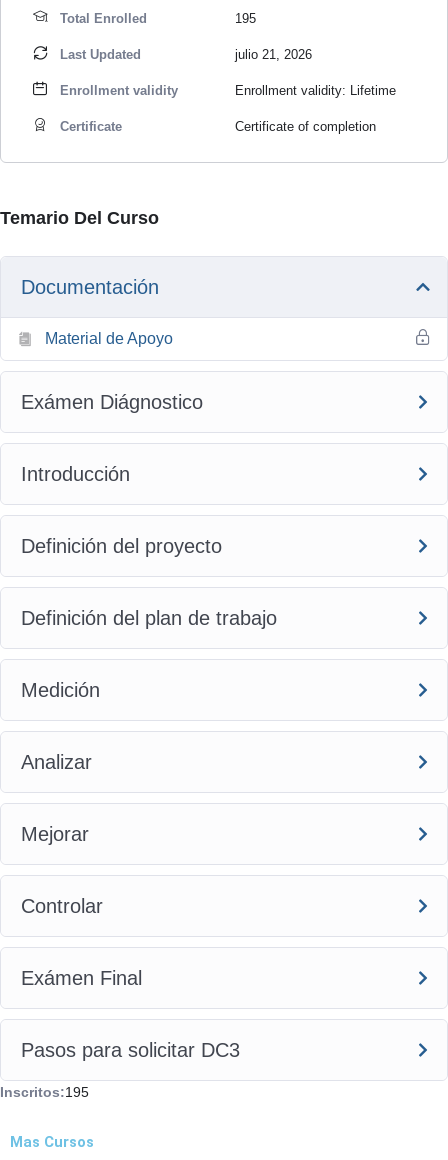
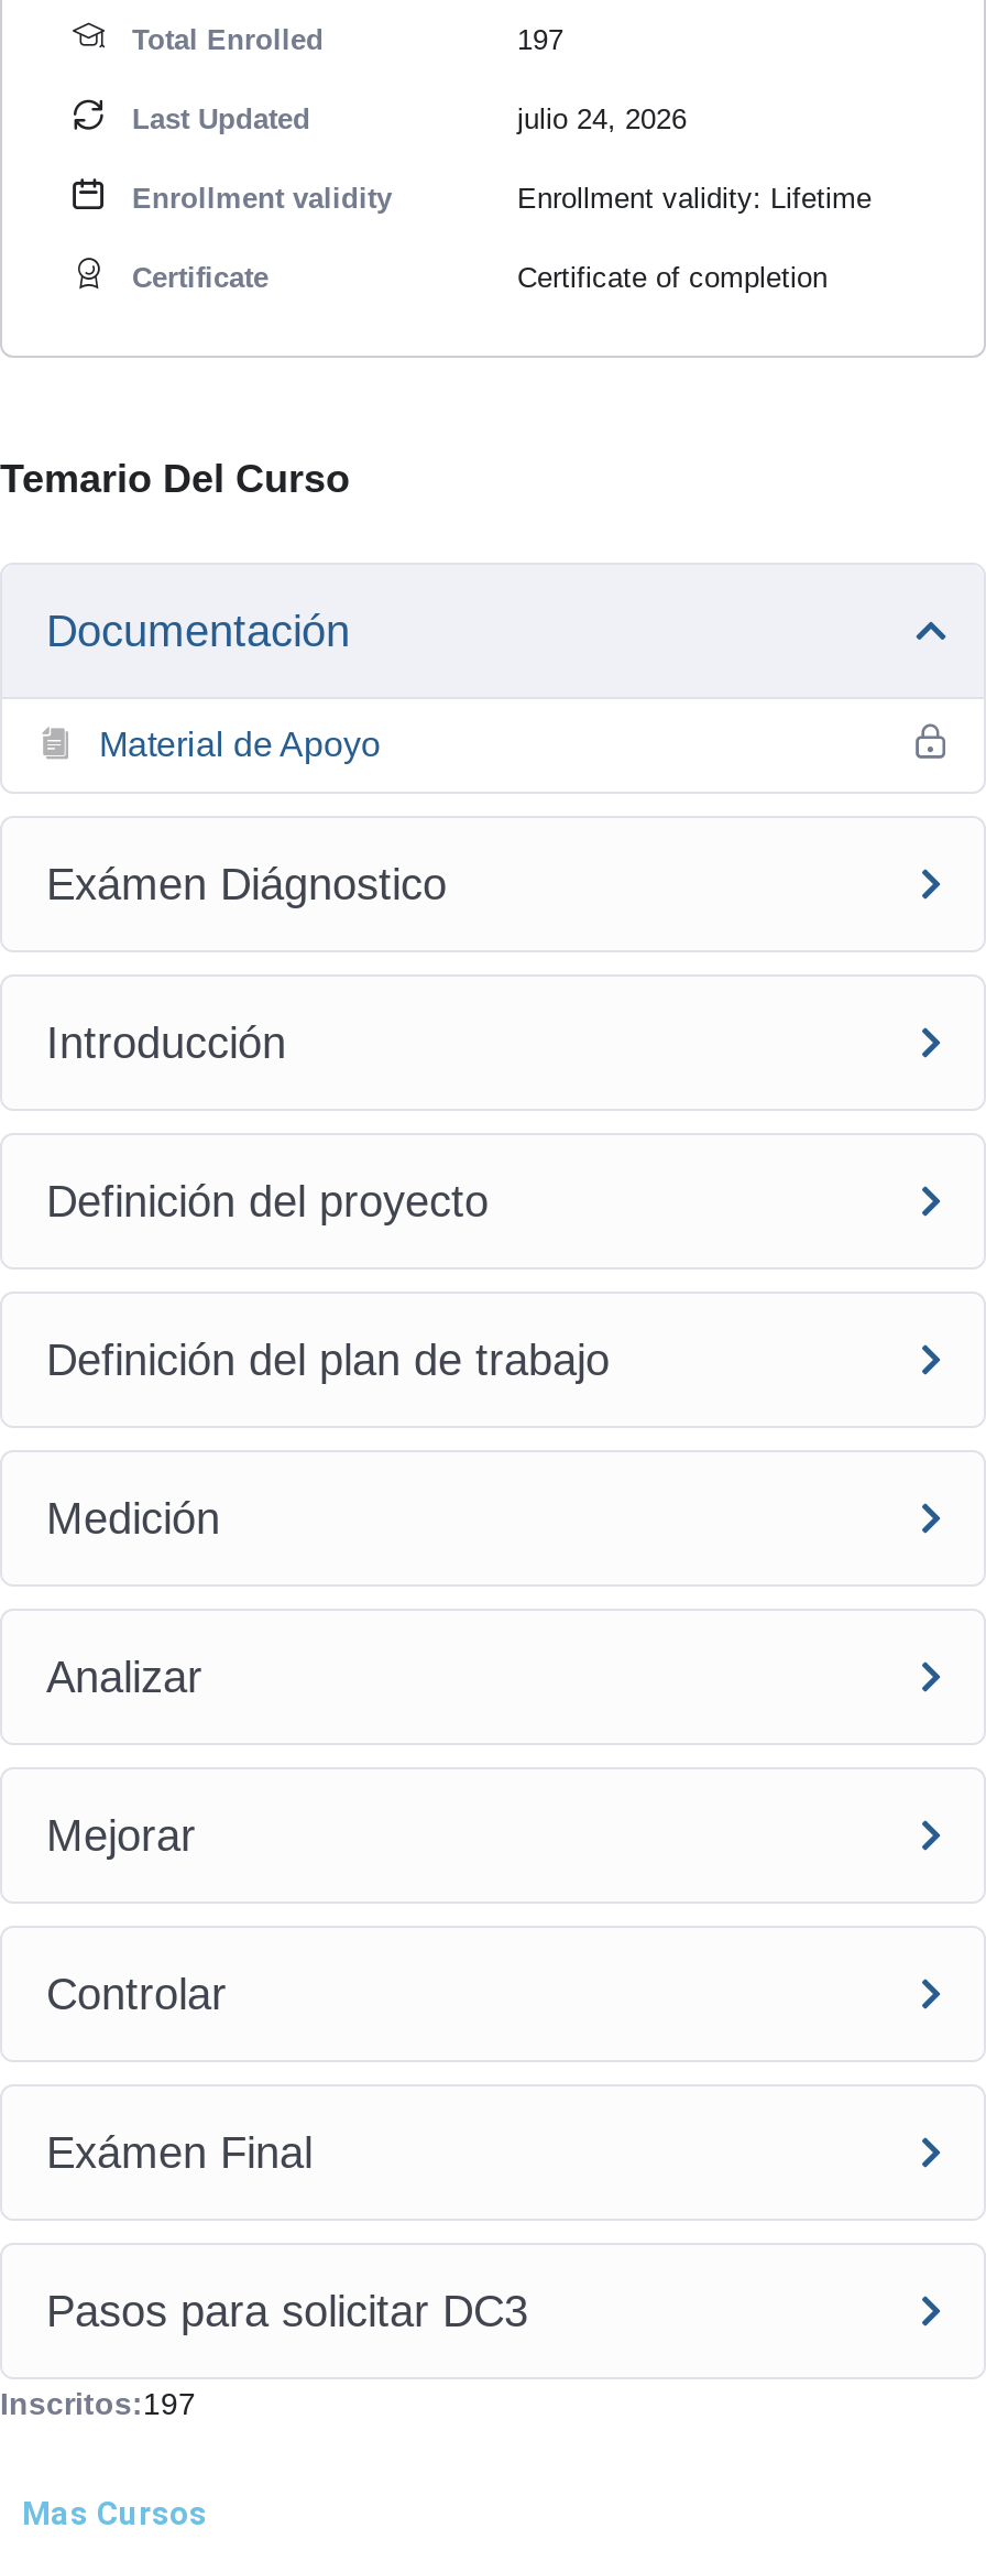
- 195
+ 197

- julio 21, 2026
+ julio 24, 2026

- Inscritos:195
+ Inscritos:197
